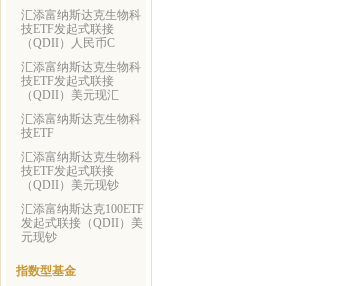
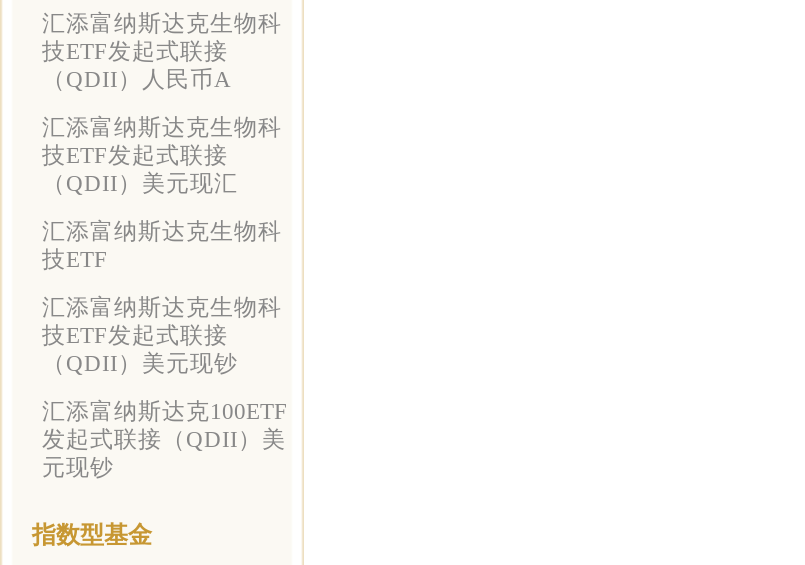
- （QDII）人民币C
+ （QDII）人民币A
